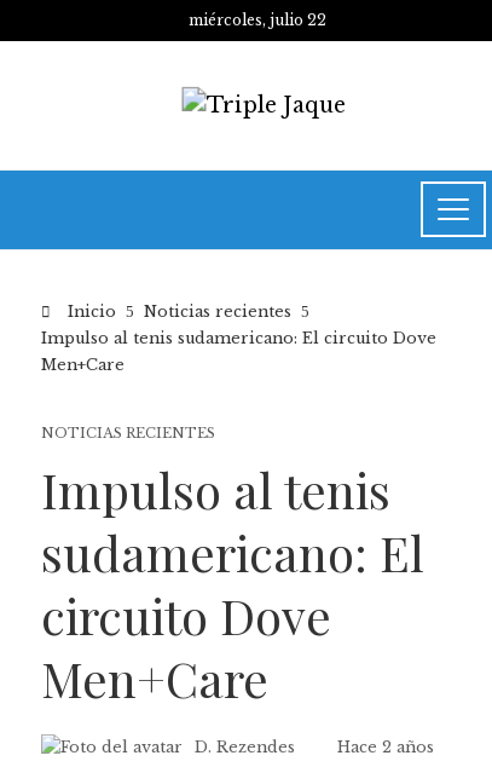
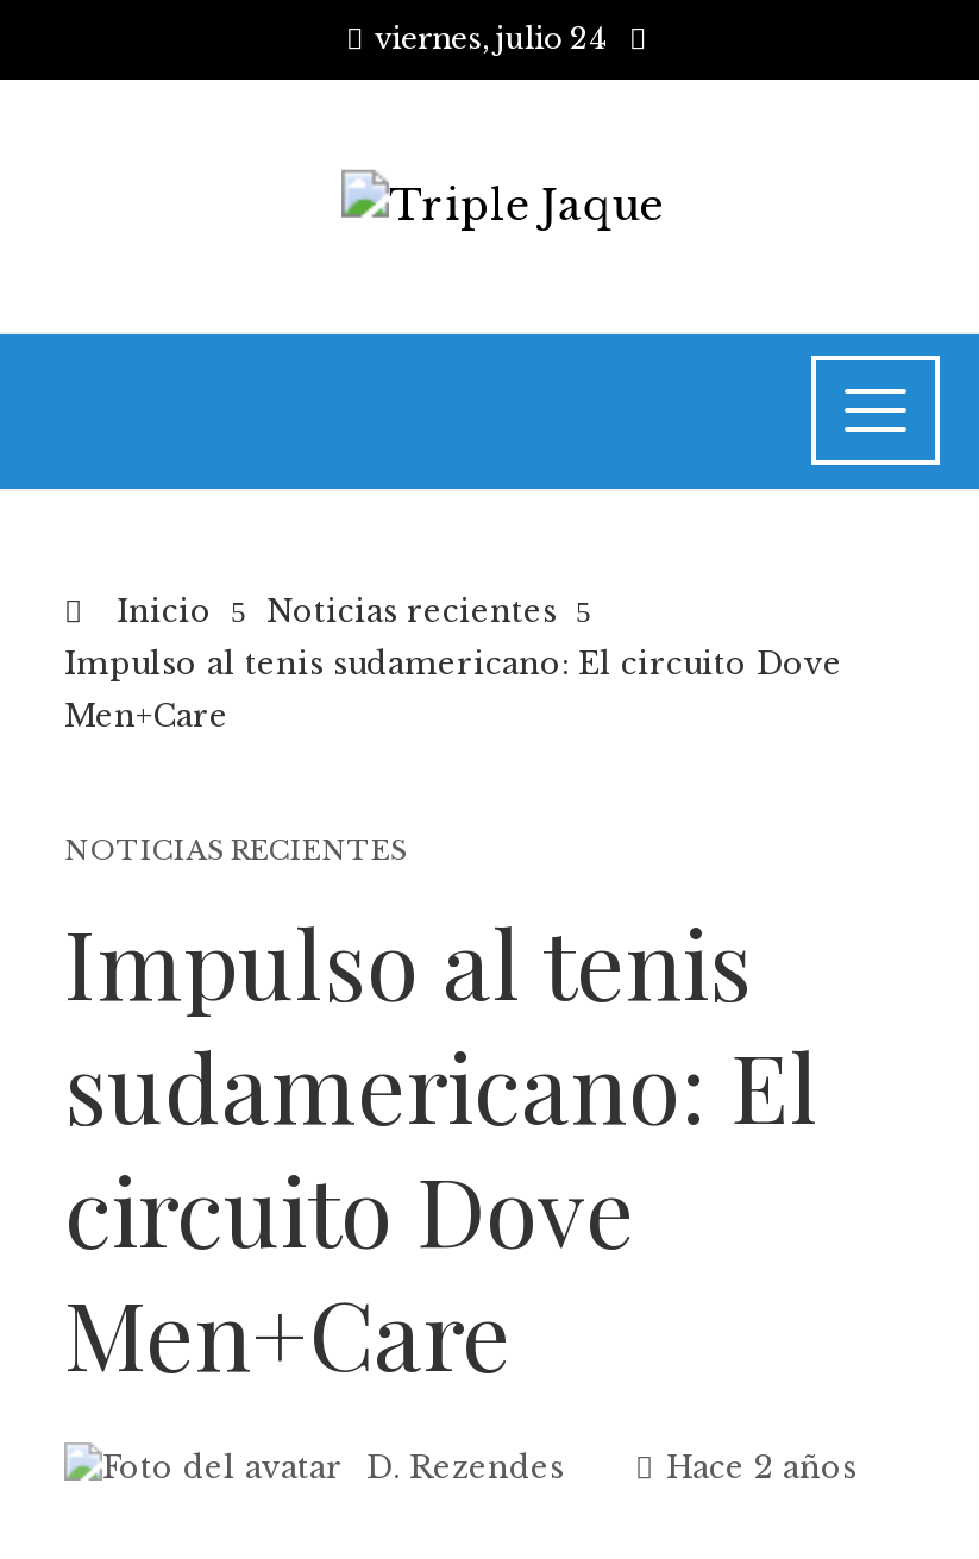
- miércoles, julio 22
+ viernes, julio 24
